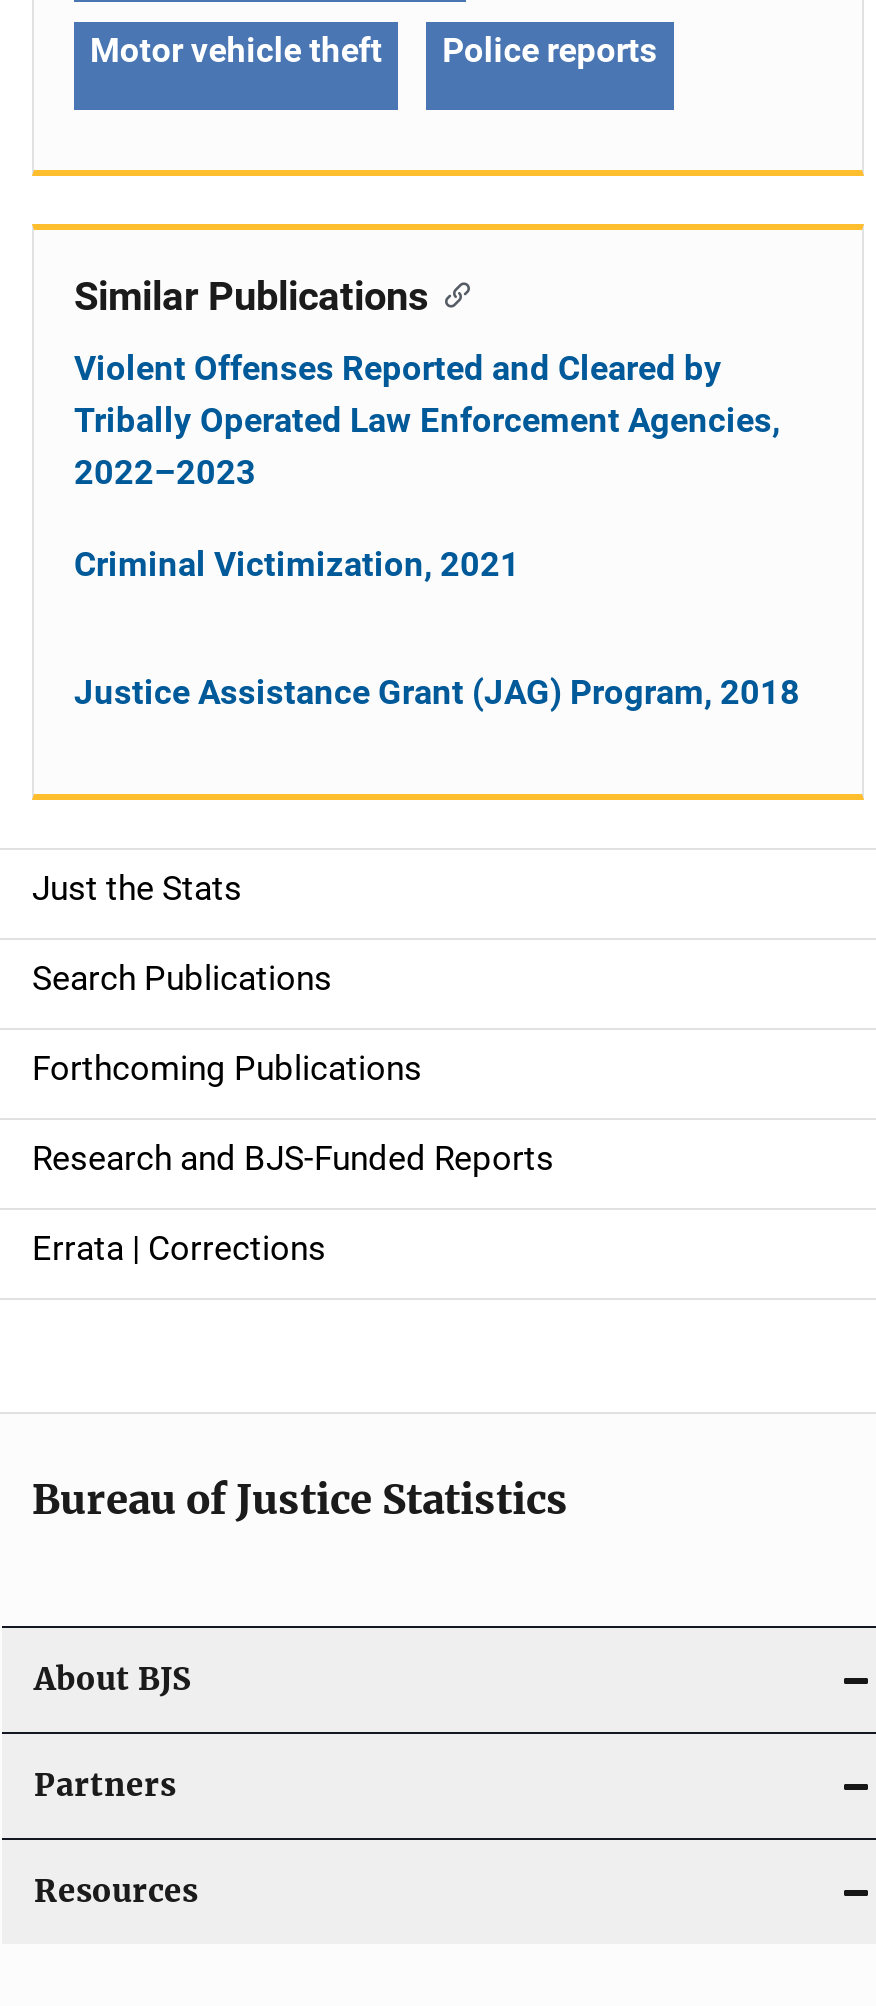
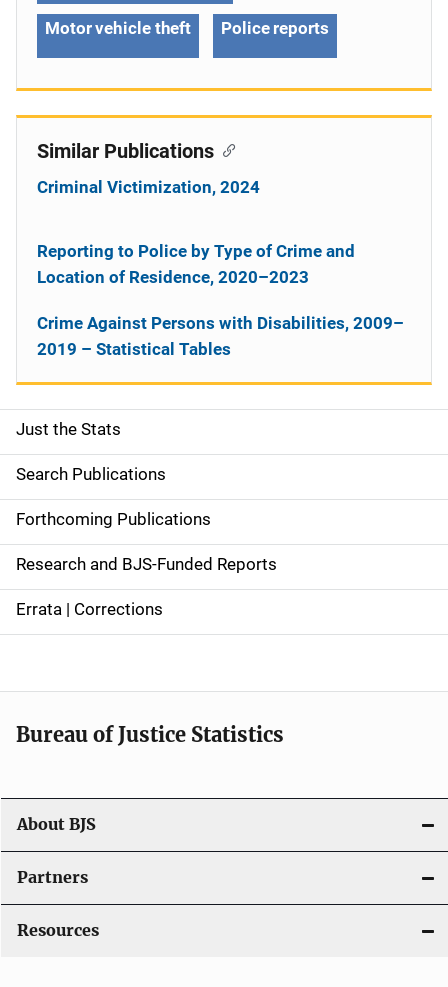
- Violent Offenses Reported and Cleared by
- Tribally Operated Law Enforcement Agencies,
- 2022–2023
+ Criminal Victimization, 2024

- Criminal Victimization, 2021
+ Reporting to Police by Type of Crime and
+ Location of Residence, 2020–2023

- Justice Assistance Grant (JAG) Program, 2018
+ Crime Against Persons with Disabilities, 2009–
+ 2019 – Statistical Tables
